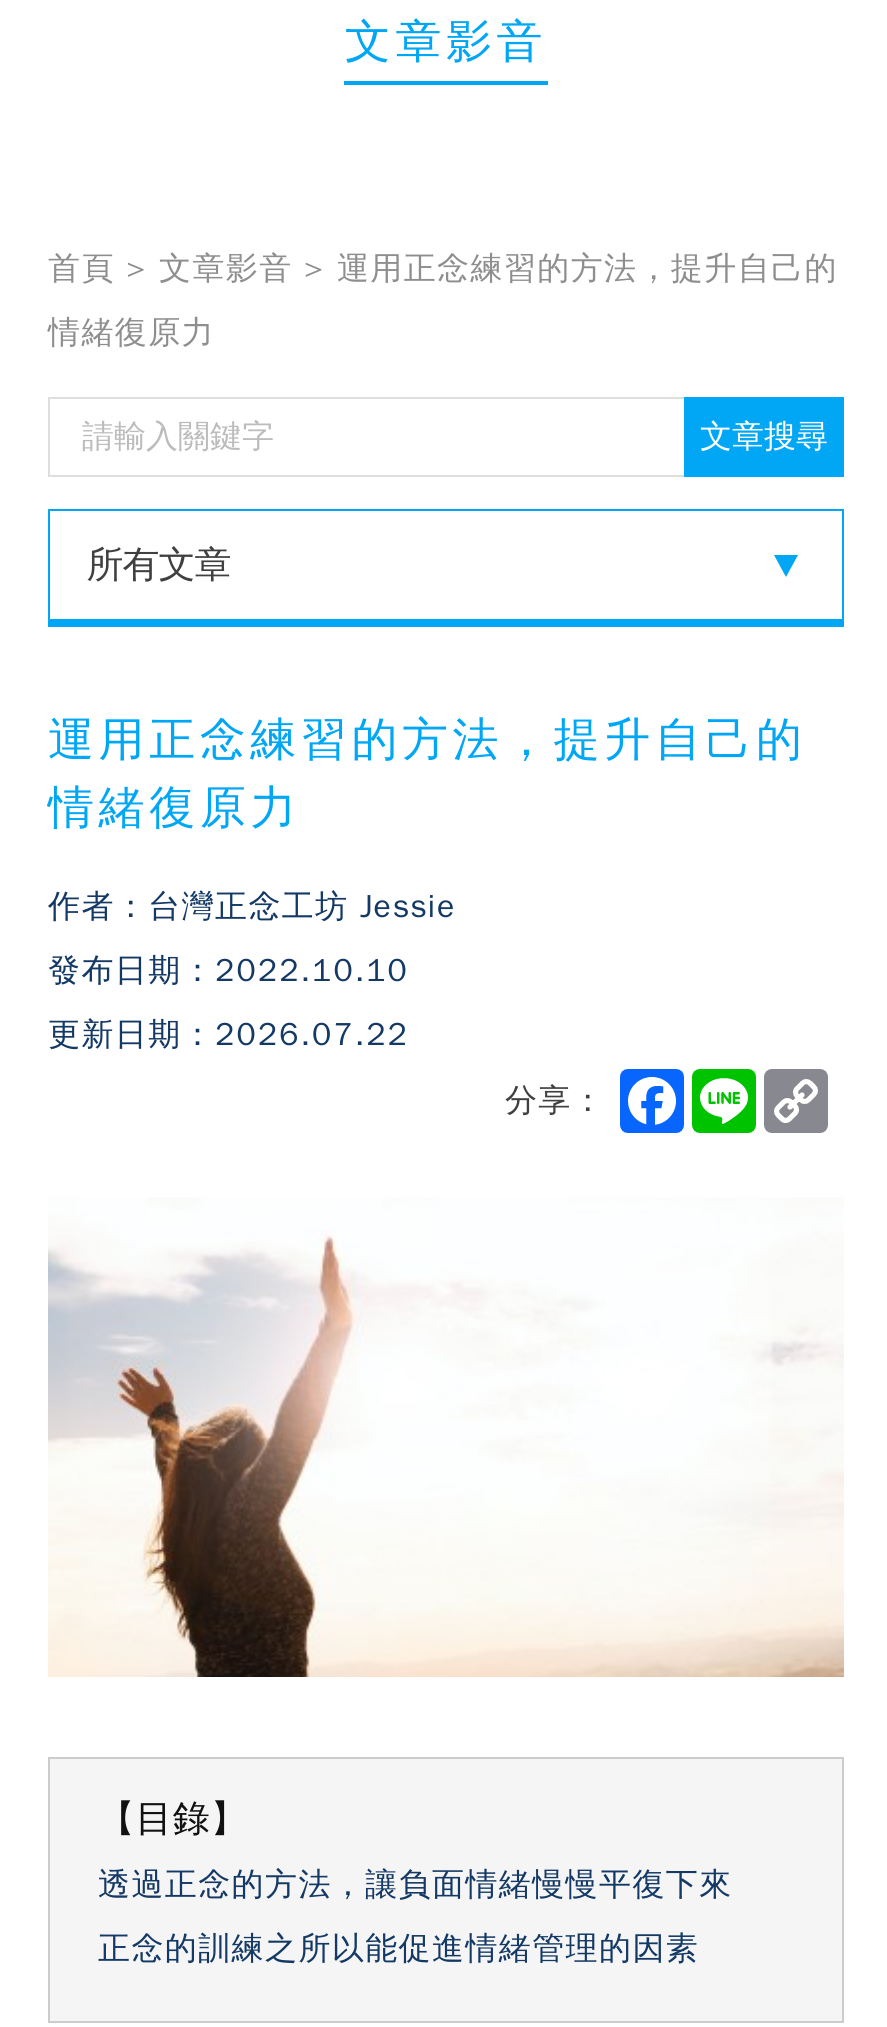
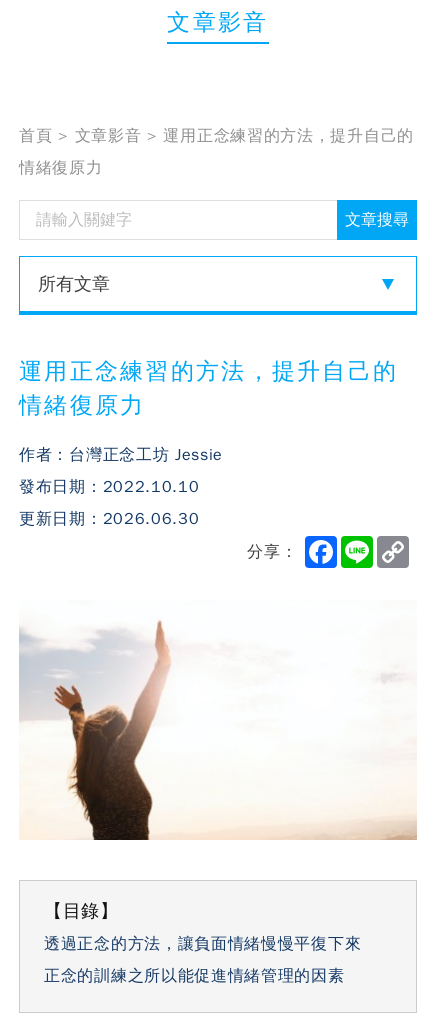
- 更新日期：2026.07.22
+ 更新日期：2026.06.30
